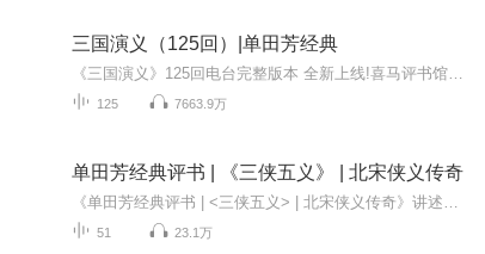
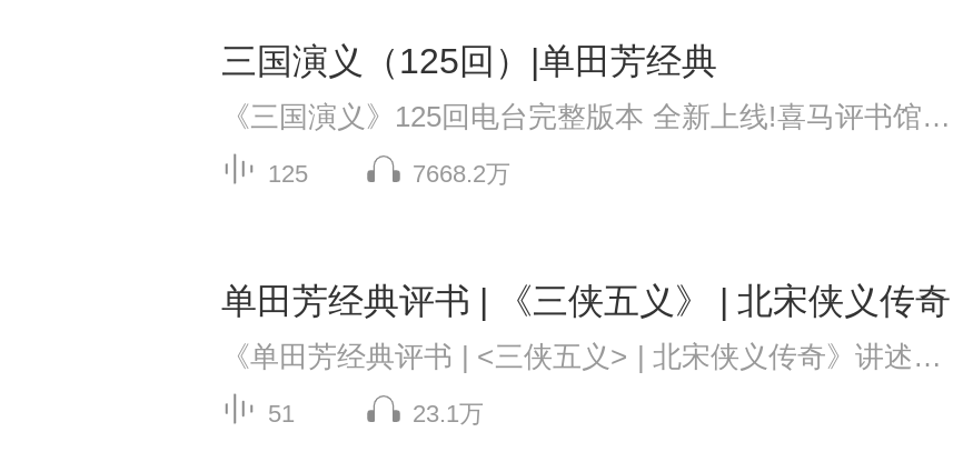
- 7663.9万
+ 7668.2万
